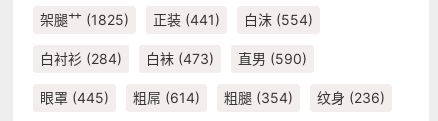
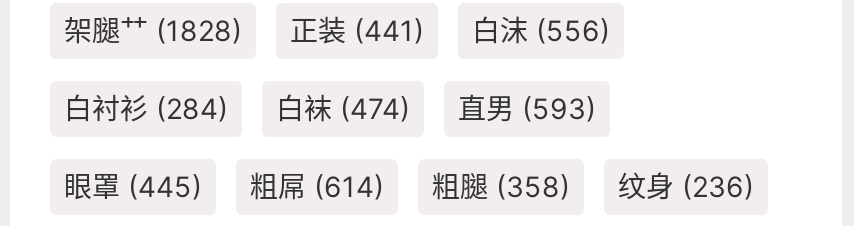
- 架腿艹(1825)
+ 架腿艹(1828)

- 白沫(554)
+ 白沫(556)

- 白袜(473)
+ 白袜(474)

- 直男(590)
+ 直男(593)

- 眼罩(445) 粗屌(614) 粗腿(354) 纹身(236)
+ 眼罩(445) 粗屌(614) 粗腿(358) 纹身(236)
